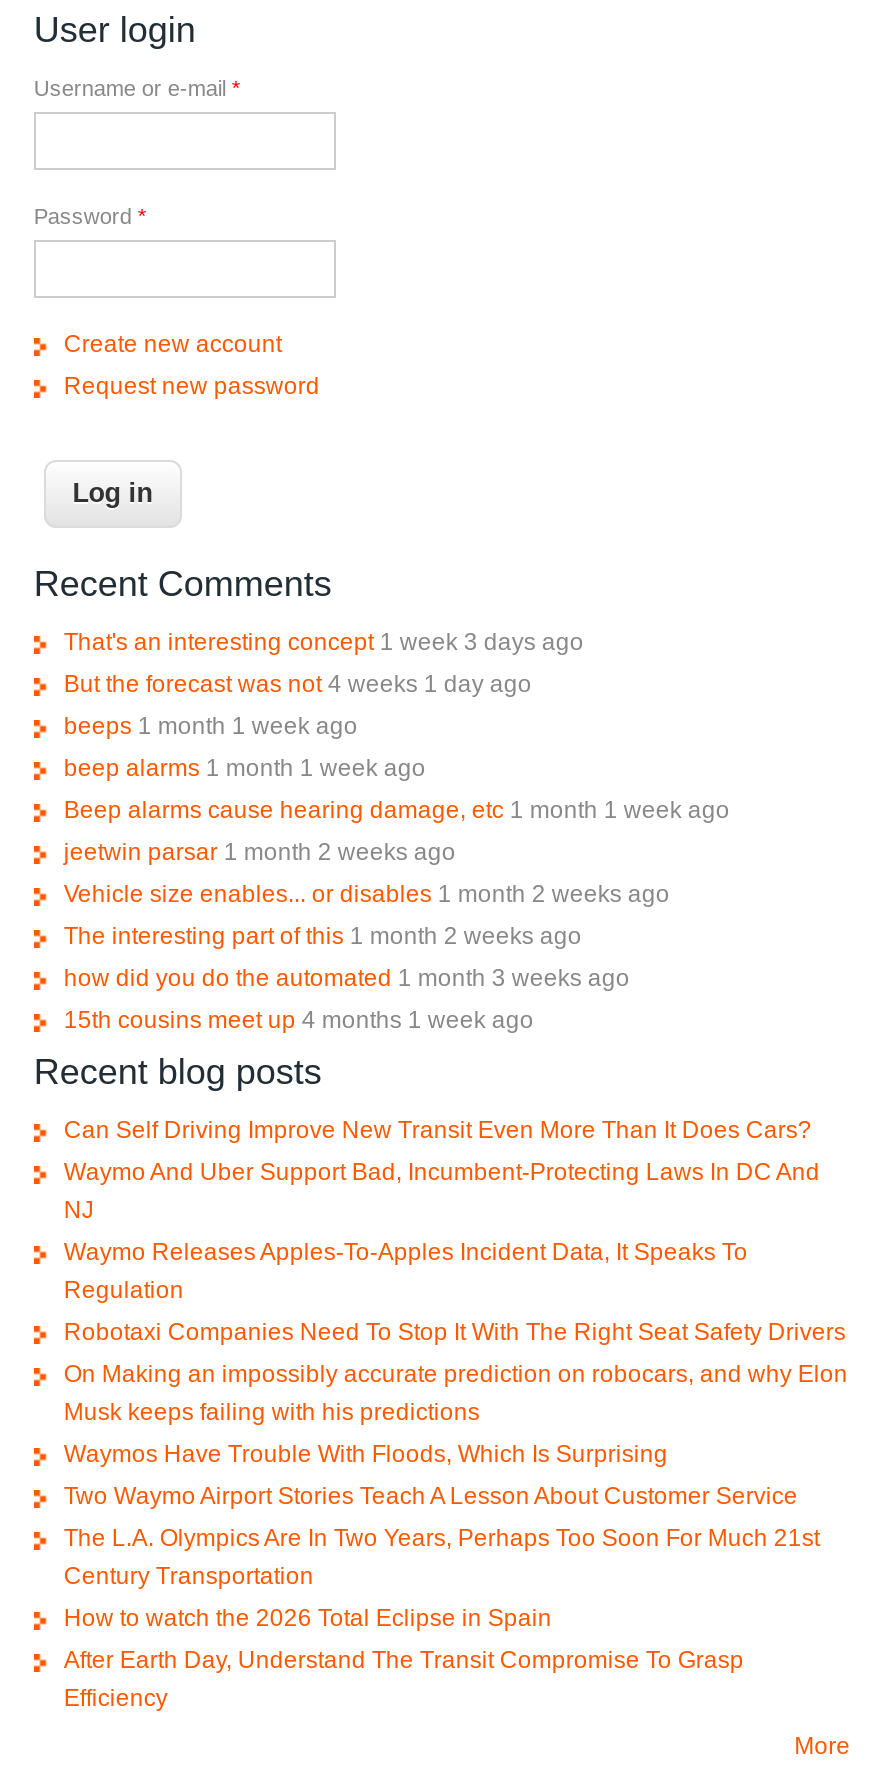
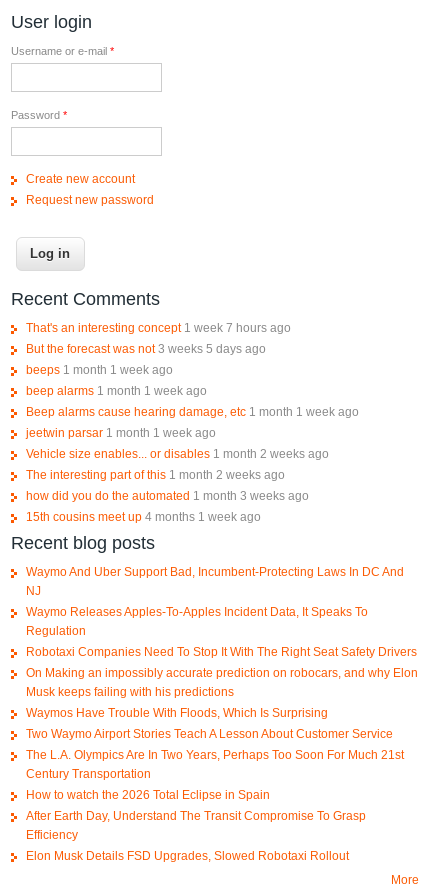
- That's an interesting concept 1 week 3 days ago
+ That's an interesting concept 1 week 7 hours ago

- But the forecast was not 4 weeks 1 day ago
+ But the forecast was not 3 weeks 5 days ago

- jeetwin parsar 1 month 2 weeks ago
+ jeetwin parsar 1 month 1 week ago

- Can Self Driving Improve New Transit Even More Than It Does Cars?

moved up: Waymo And Uber Support Bad, Incumbent-Protecting Laws In DC And | NJ | Waymo Releases Apples-To-Apples Incident Data, It Speaks To | ... | After Earth Day, Understand The Transit Compromise To Grasp | Efficiency

+ Elon Musk Details FSD Upgrades, Slowed Robotaxi Rollout
